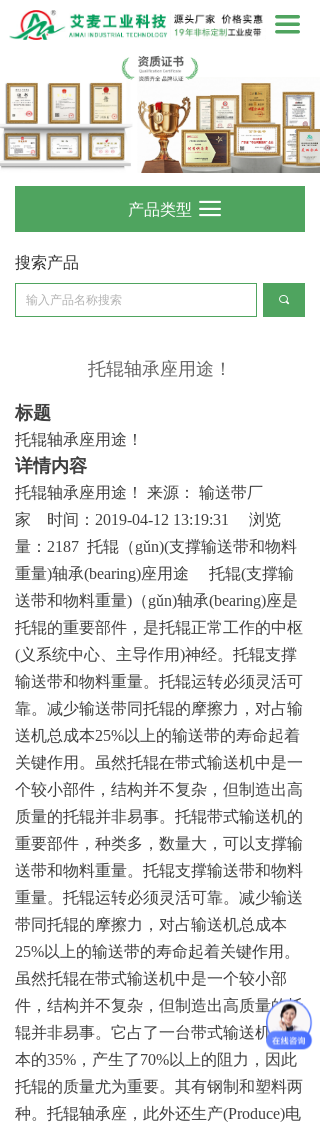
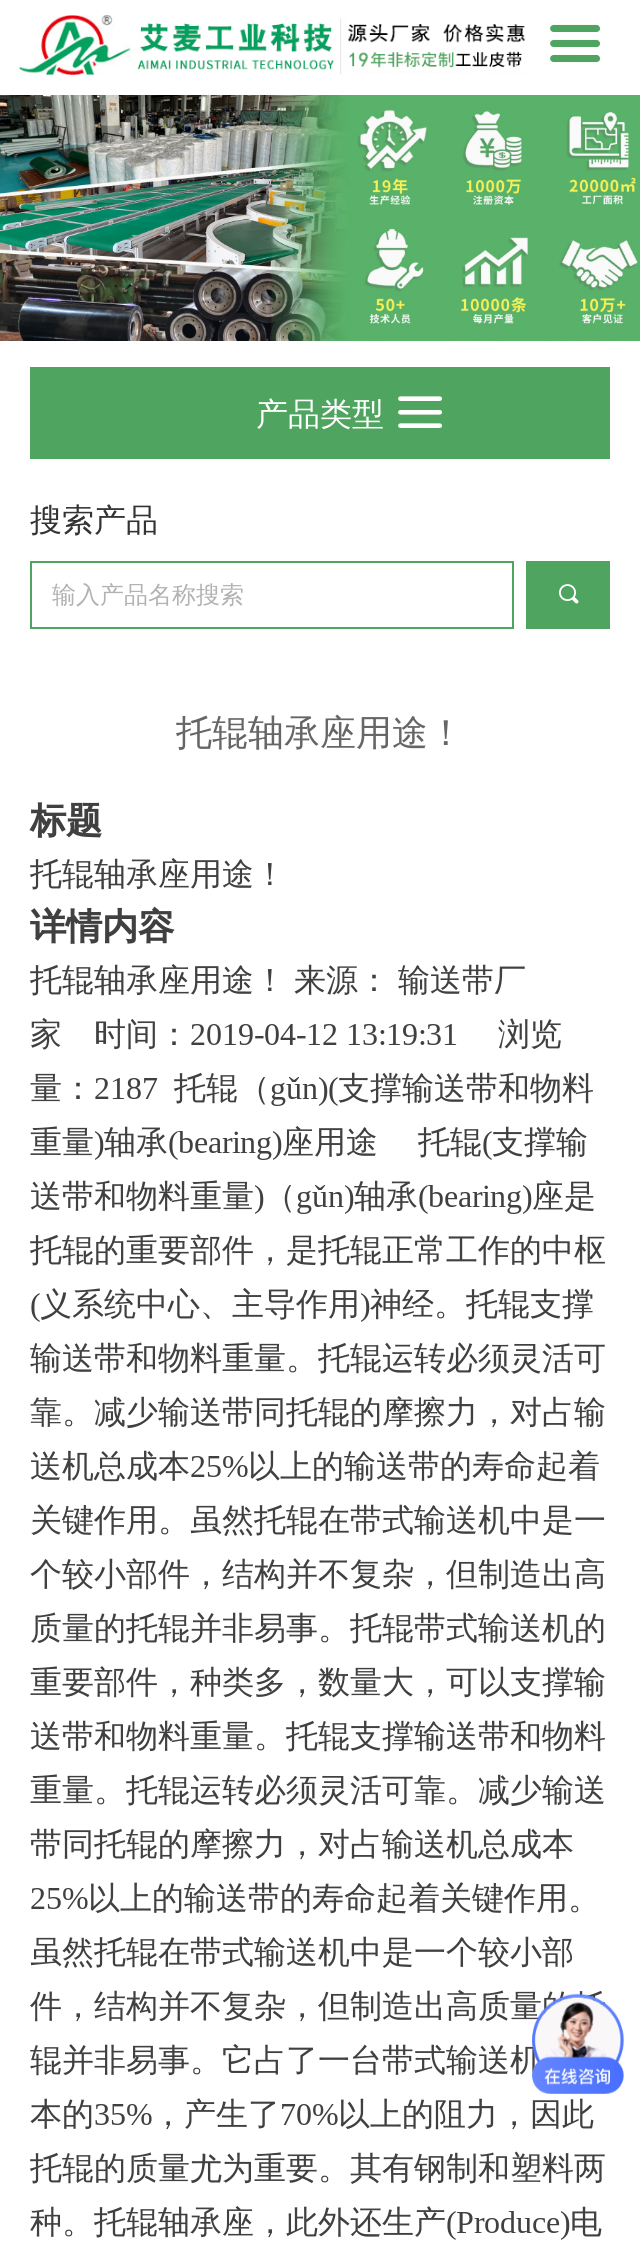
- [image]
+ [image]
